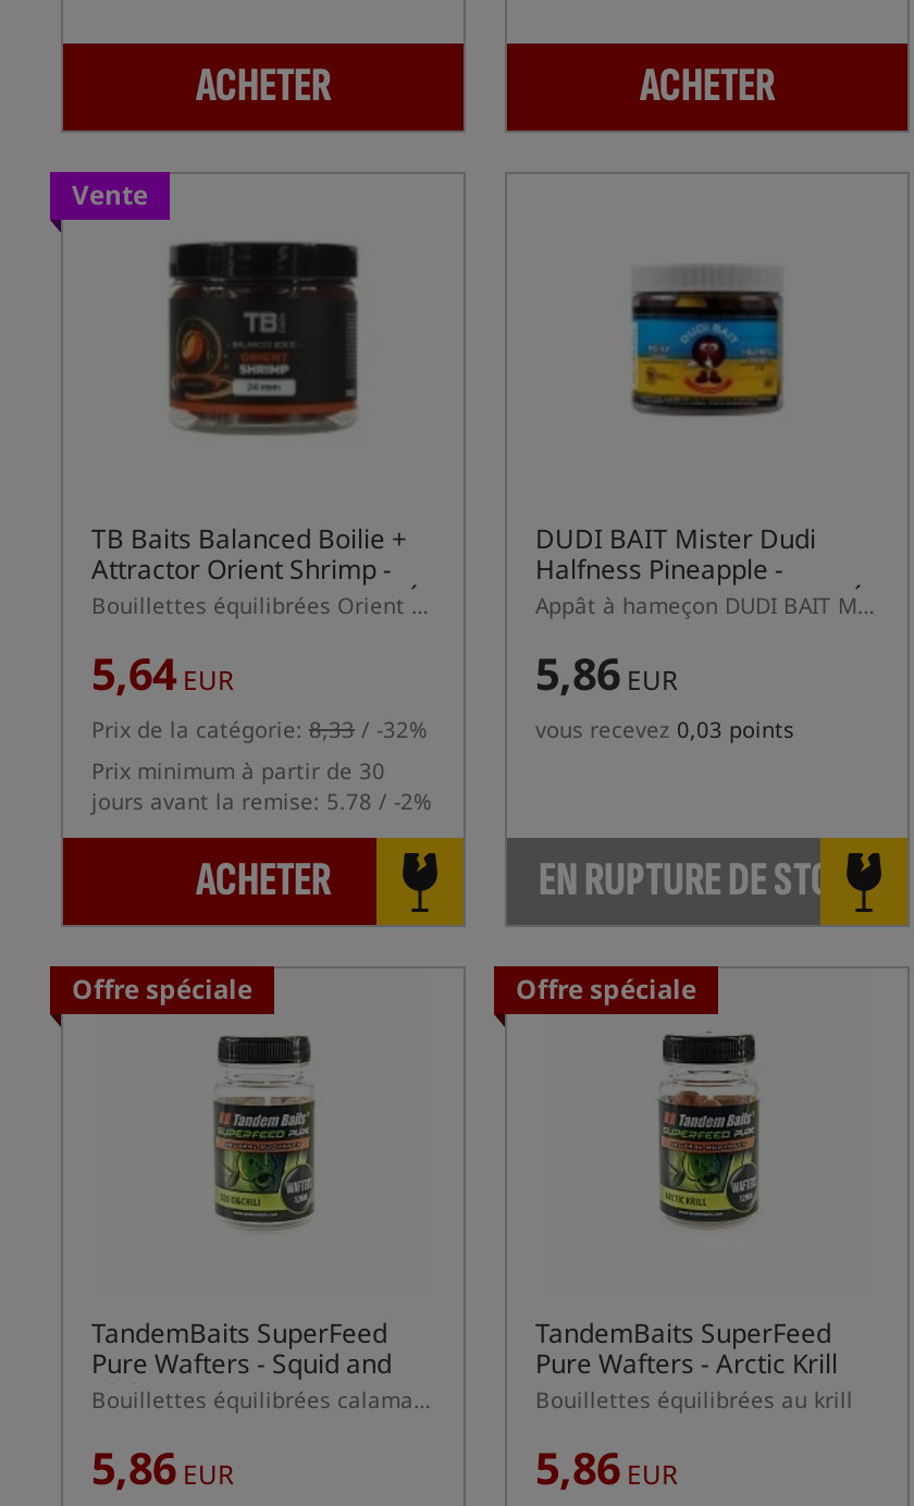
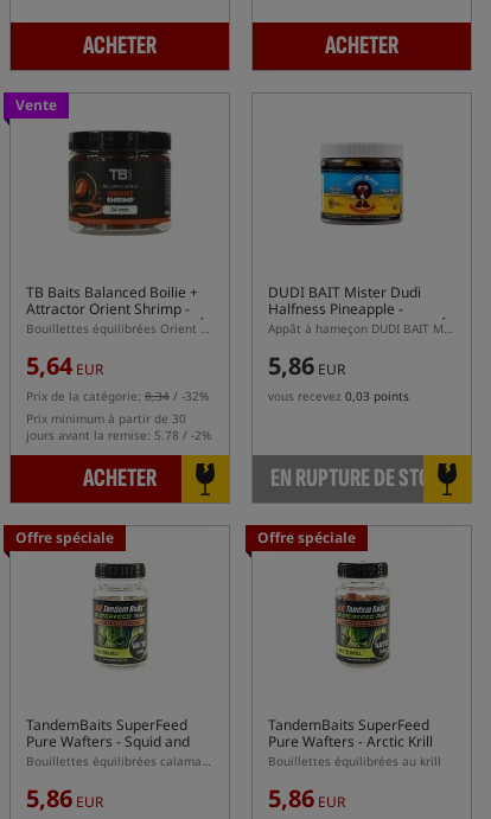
- Prix de la catégorie: 8,33 / -32%
+ Prix de la catégorie: 8,34 / -32%
